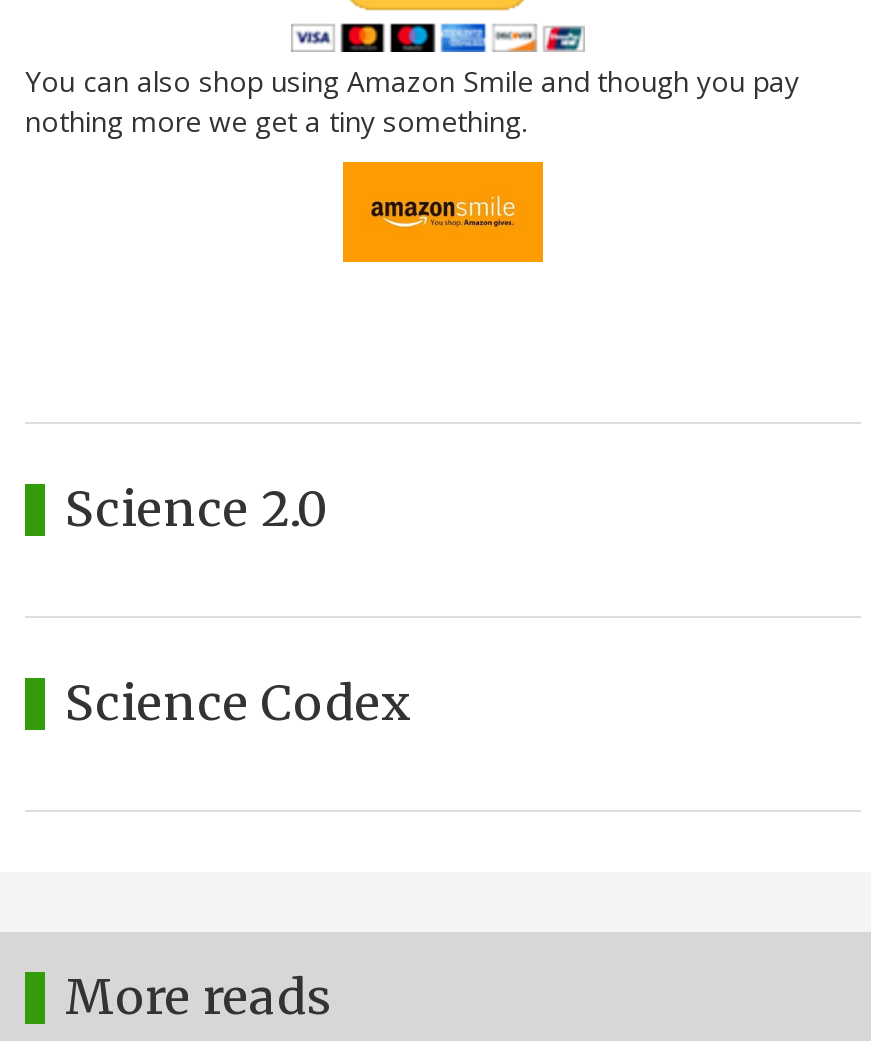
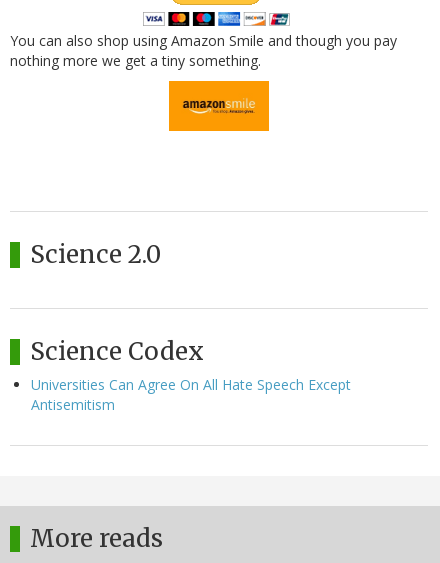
+ Universities Can Agree On All Hate Speech Except
+ Antisemitism
